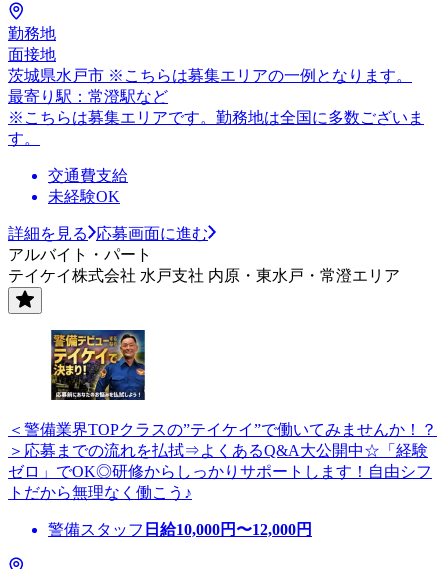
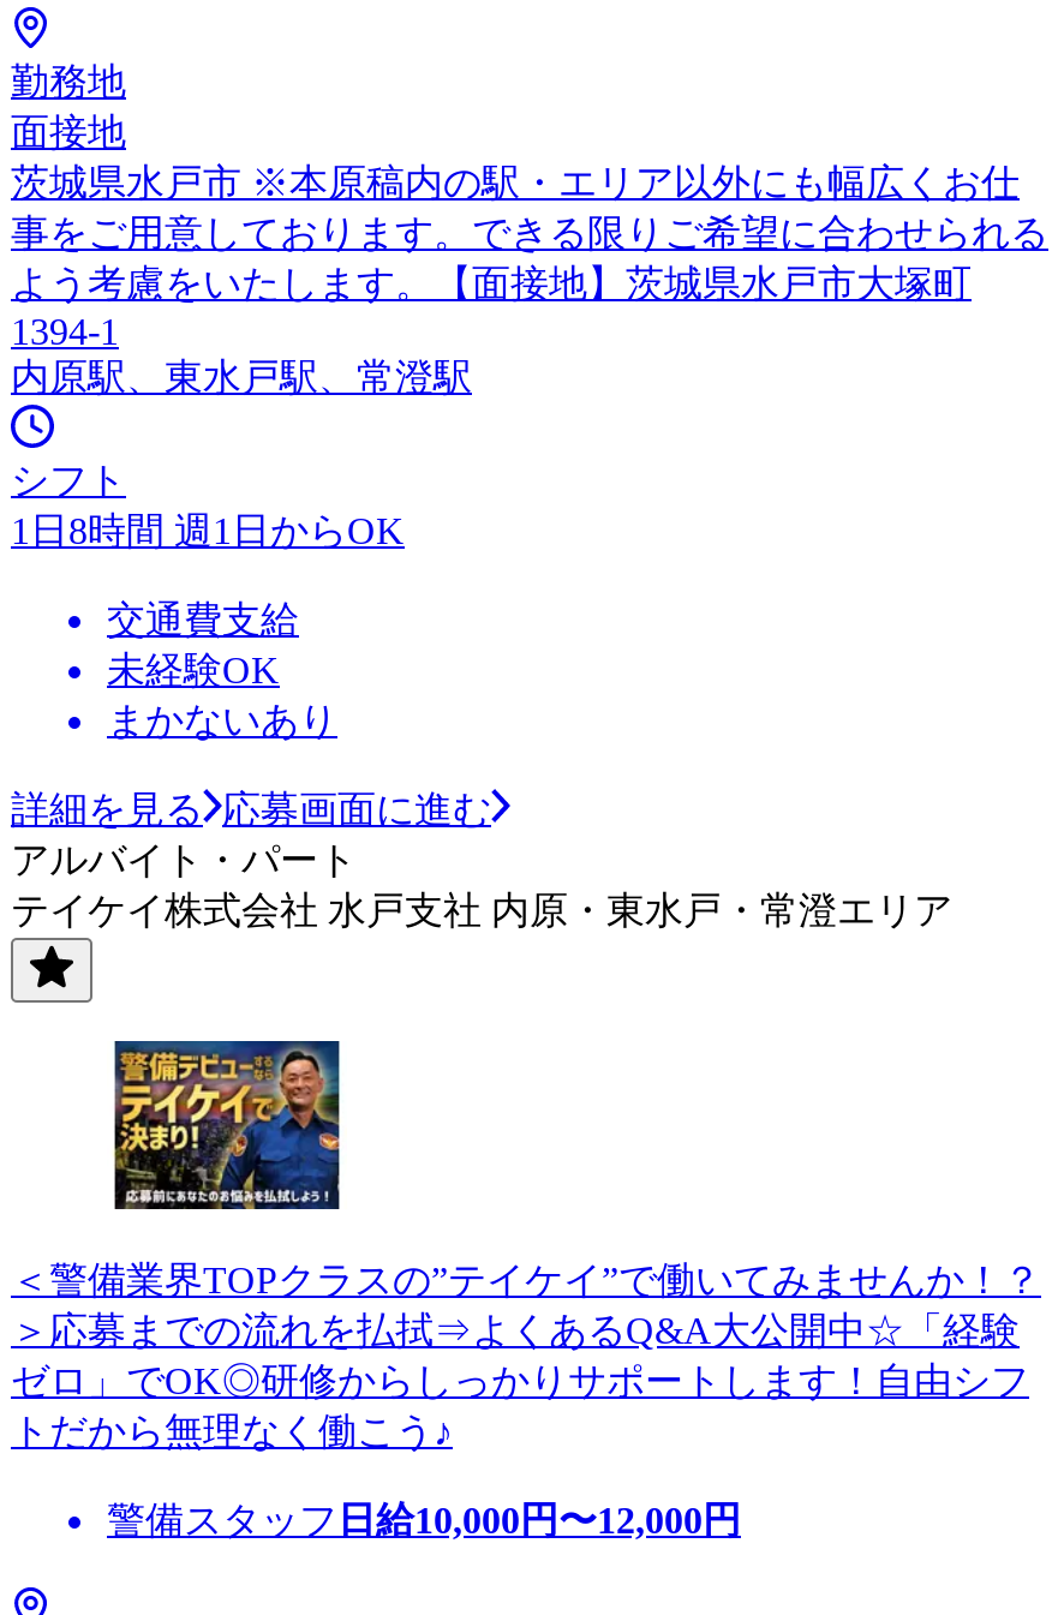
- 茨城県水戸市 ※こちらは募集エリアの一例となります。
- 最寄り駅：常澄駅など
- ※こちらは募集エリアです。勤務地は全国に多数ございま
- す。
+ 茨城県水戸市 ※本原稿内の駅・エリア以外にも幅広くお仕
+ 事をご用意しております。できる限りご希望に合わせられる
+ よう考慮をいたします。【面接地】茨城県水戸市大塚町
+ 1394-1
+ 内原駅、東水戸駅、常澄駅
+ シフト
+ 1日8時間 週1日からOK

+ まかないあり
